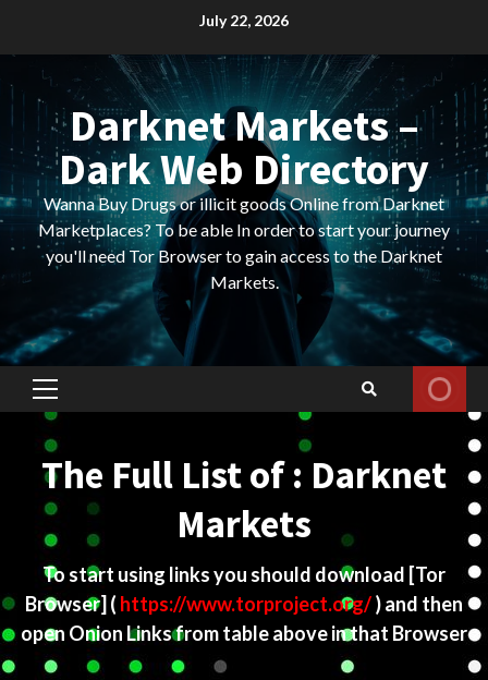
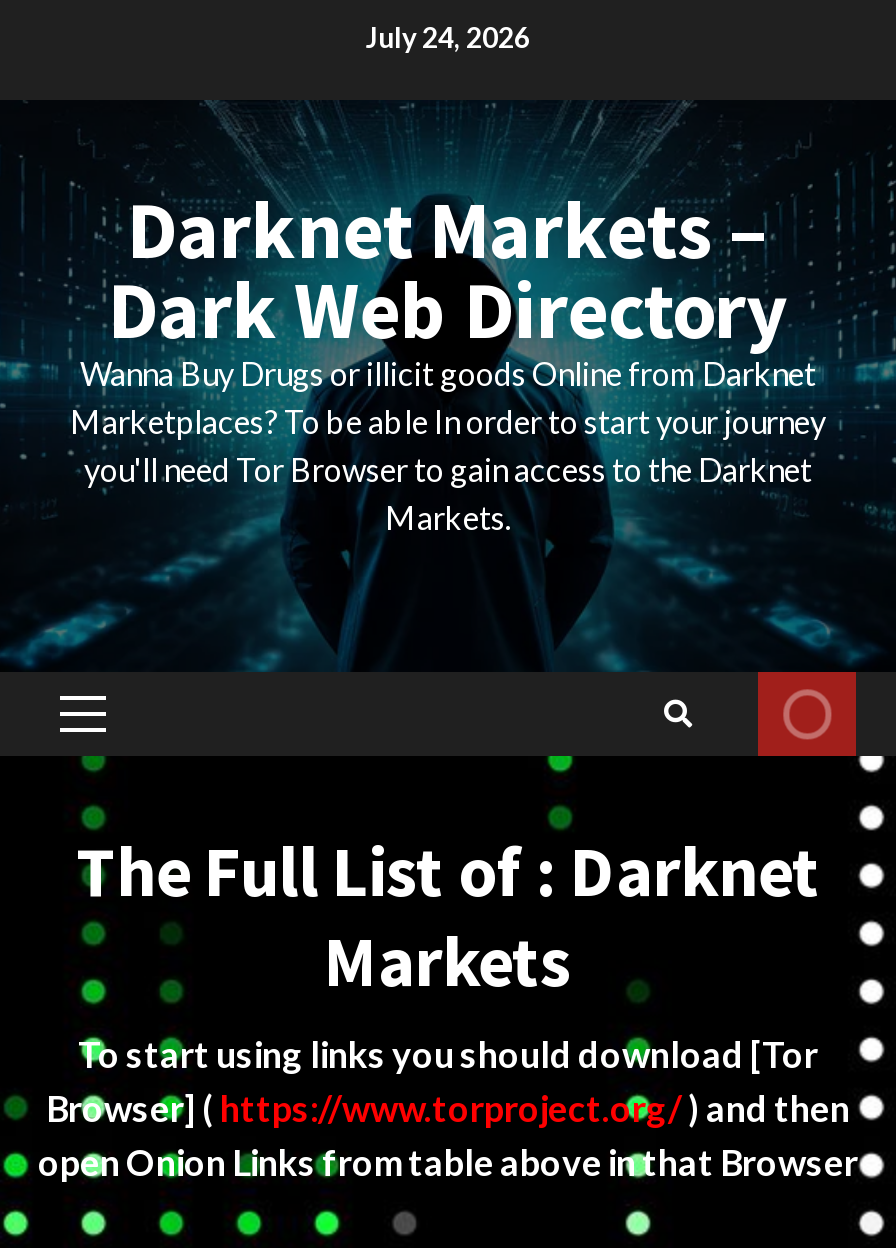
- July 22, 2026
+ July 24, 2026
